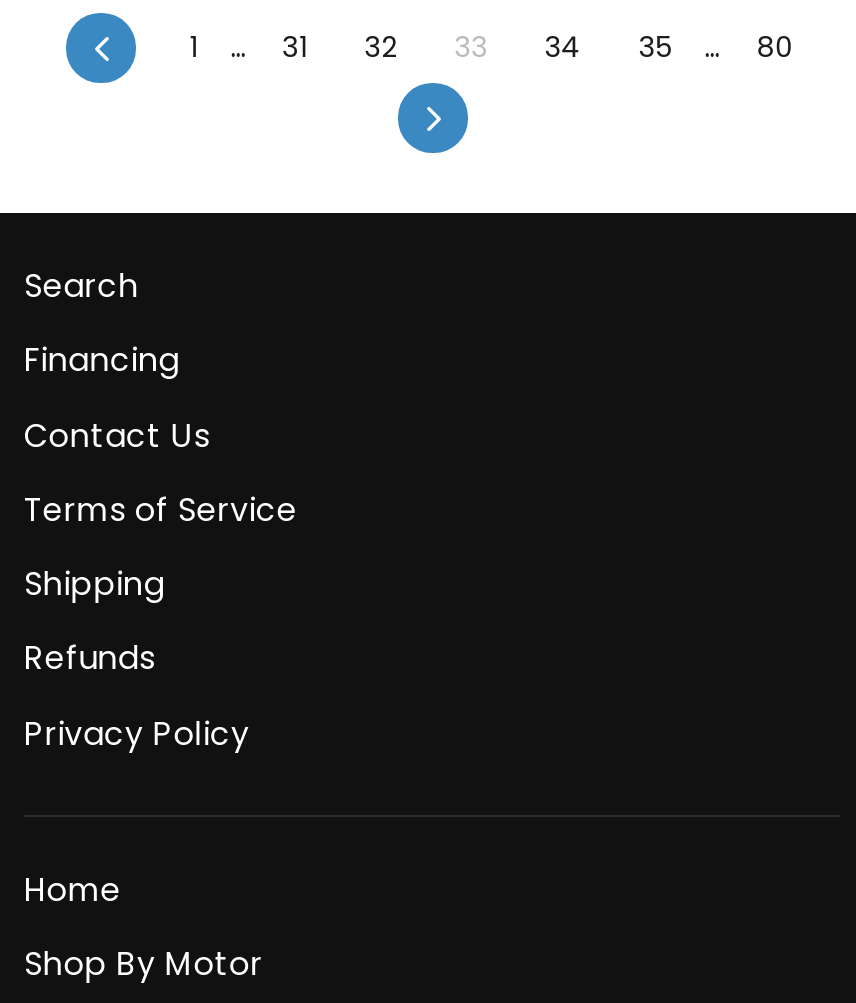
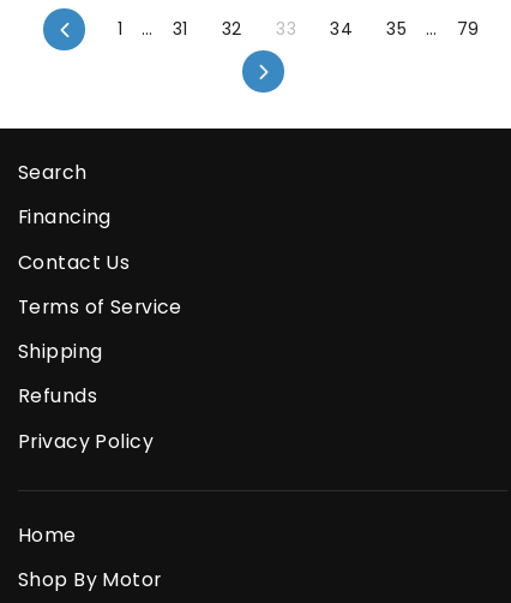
- 80
+ 79
